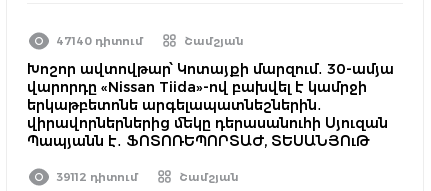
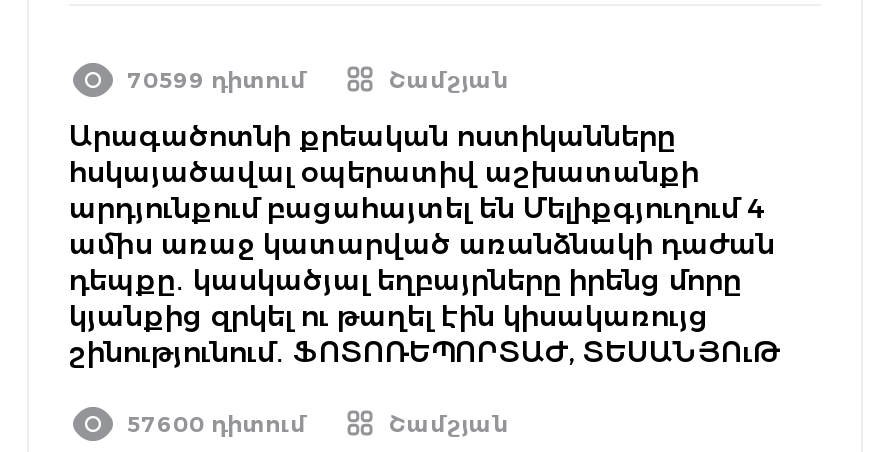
- 47140 դիտում
+ 70599 դիտում

- Խոշոր ավտովթար՝ Կոտայքի մարզում․ 30-ամյա
- վարորդը «Nissan Tiida»-ով բախվել է կամրջի
- երկաթբետոնե արգելապատնեշներին․
- վիրավորներներից մեկը դերասանուհի Սյուզան
- Պապյանն է․ ՖՈՏՈՌԵՊՈՐՏԱԺ, ՏԵՍԱՆՅՈւԹ
+ Արագածոտնի քրեական ոստիկանները
+ հսկայածավալ օպերատիվ աշխատանքի
+ արդյունքում բացահայտել են Մելիքգյուղում 4
+ ամիս առաջ կատարված առանձնակի դաժան
+ դեպքը․ կասկածյալ եղբայրները իրենց մորը
+ կյանքից զրկել ու թաղել էին կիսակառույց
+ շինությունում․ ՖՈՏՈՌԵՊՈՐՏԱԺ, ՏԵՍԱՆՅՈւԹ

- 39112 դիտում
+ 57600 դիտում
